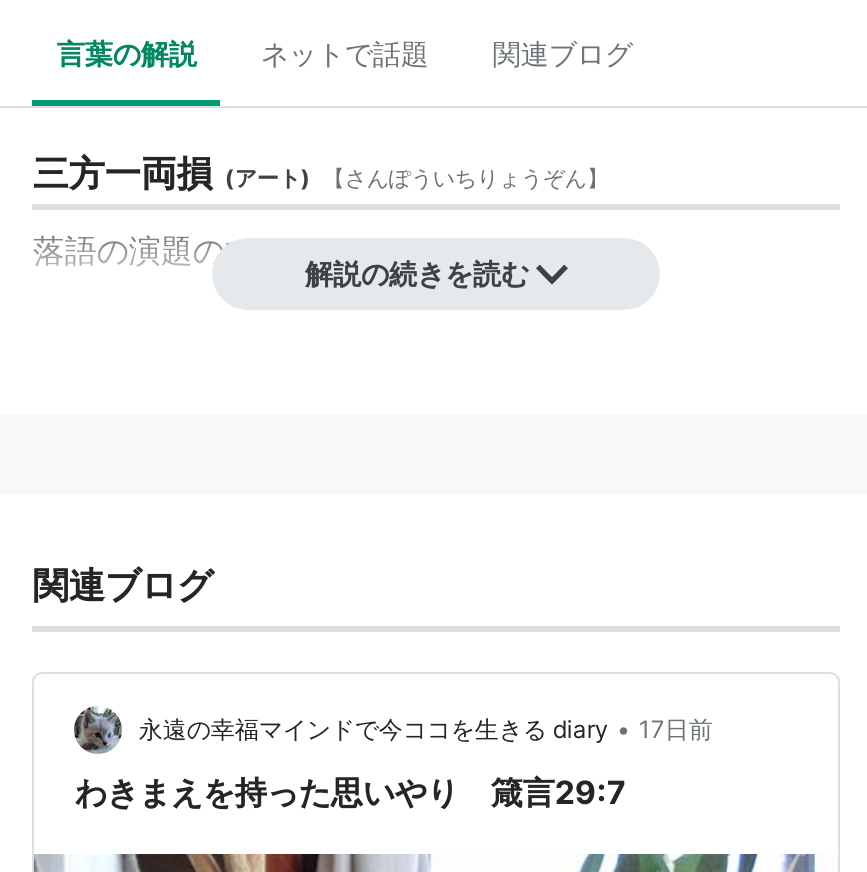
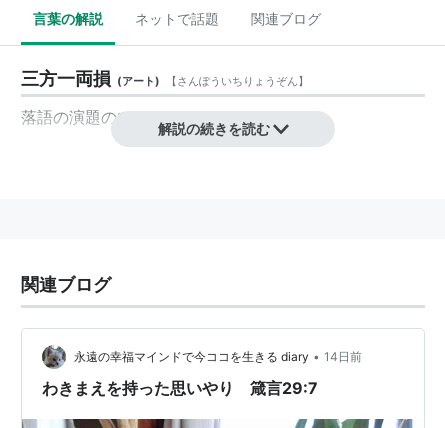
- 永遠の幸福マインドで今ココを生きる diary • 17日前
+ 永遠の幸福マインドで今ココを生きる diary • 14日前
